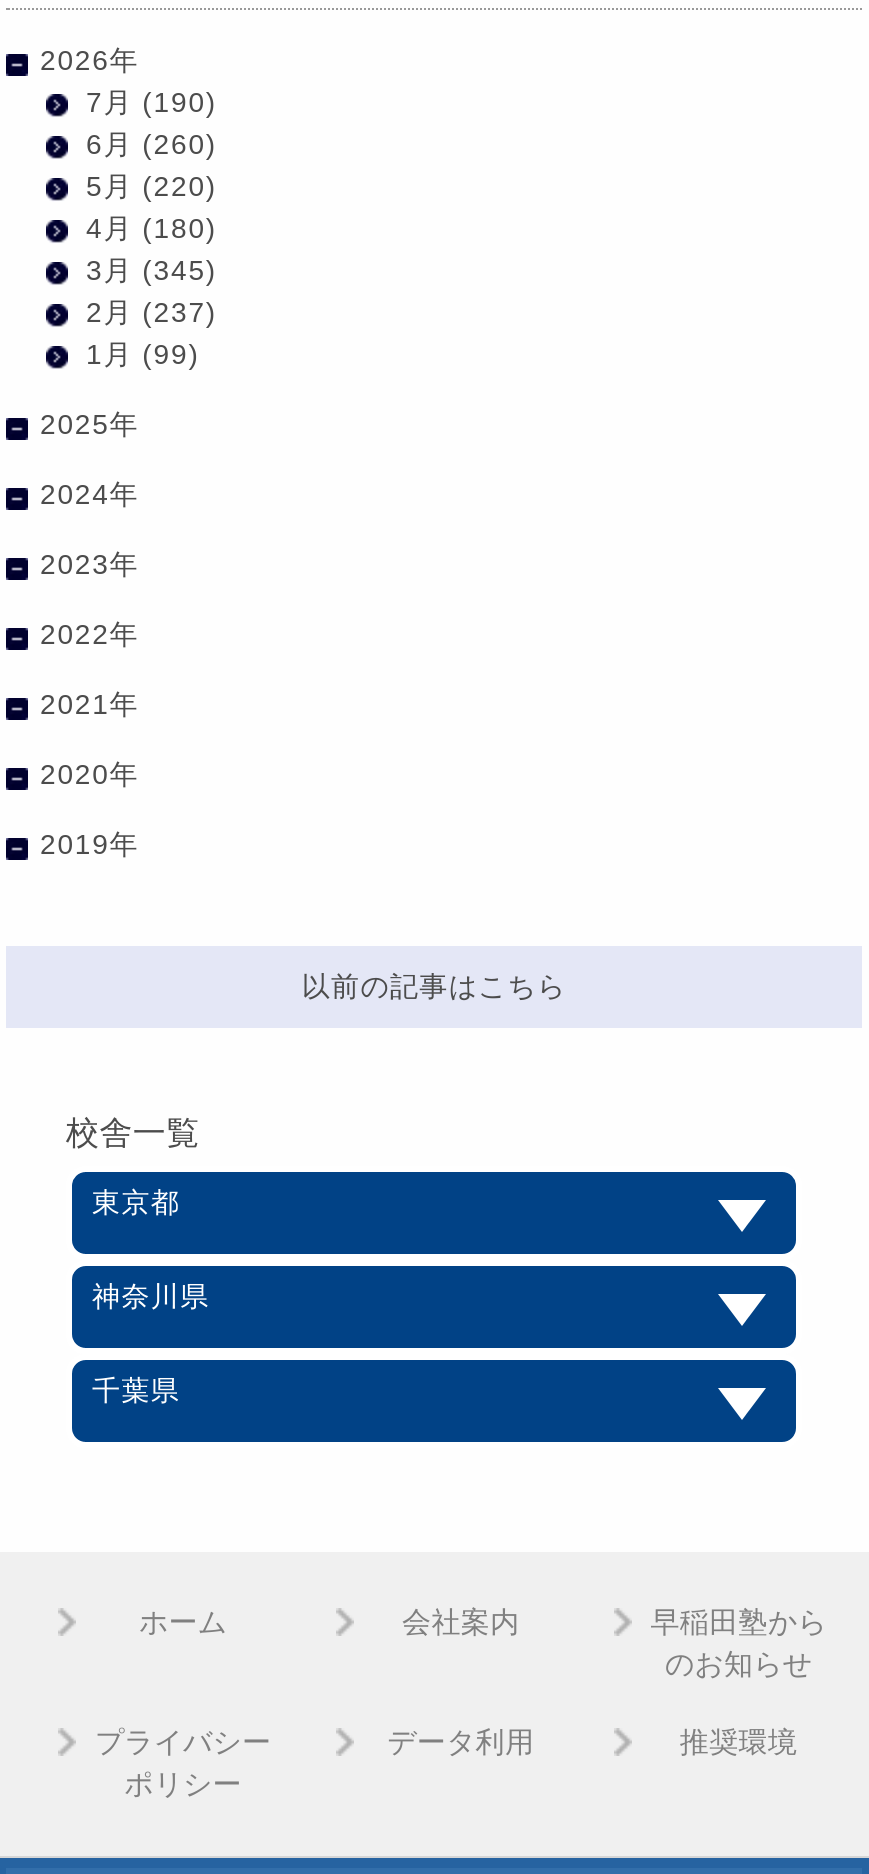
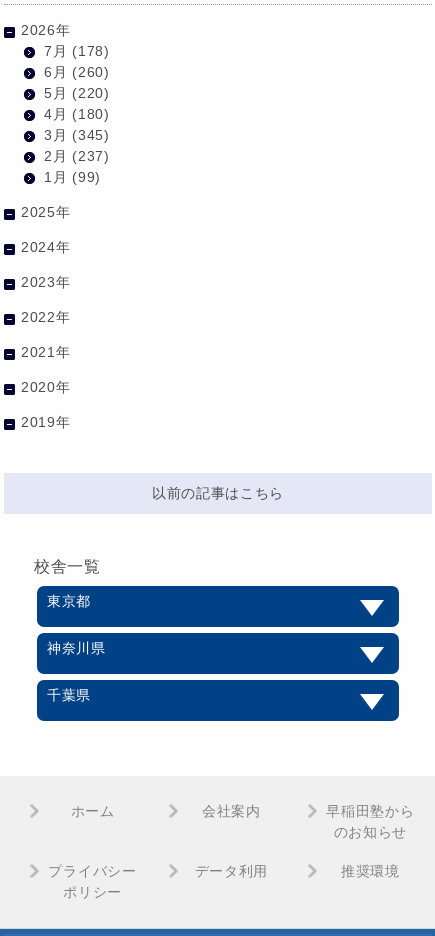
- 7月(190)
+ 7月(178)
